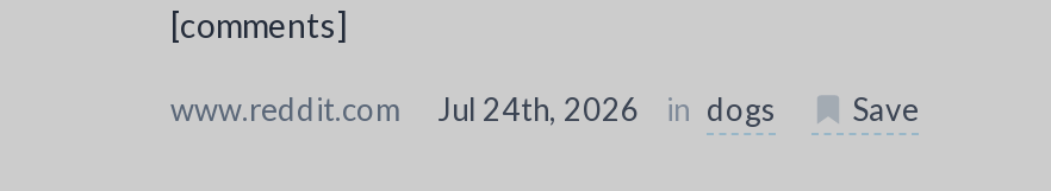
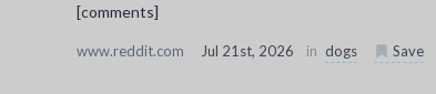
- www.reddit.com Jul 24th, 2026 in dogs Save
+ www.reddit.com Jul 21st, 2026 in dogs Save
